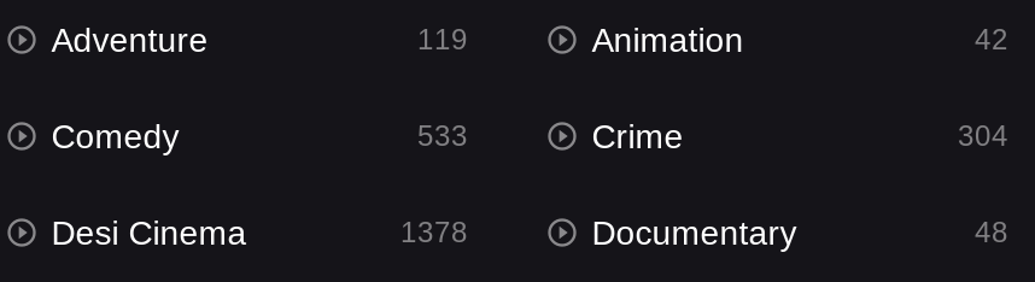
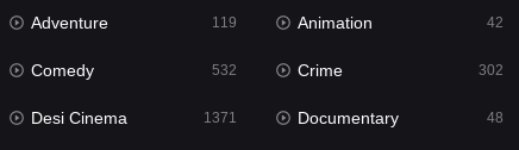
- 533
+ 532

- 304
+ 302

- 1378
+ 1371
